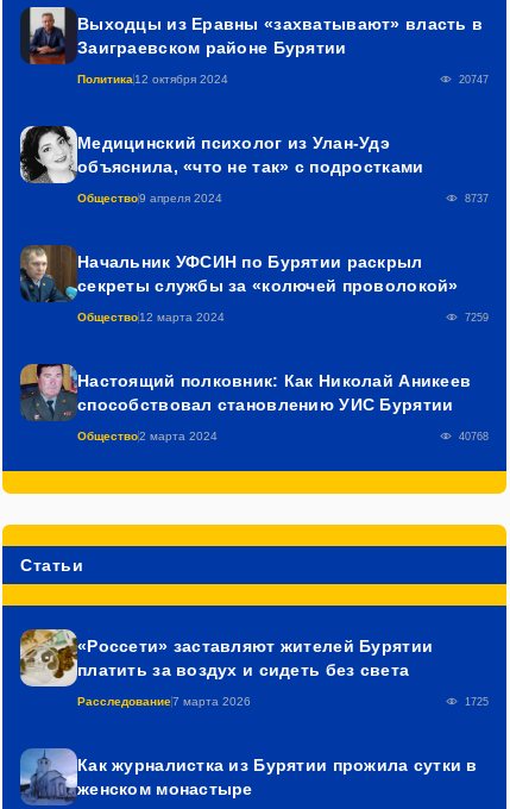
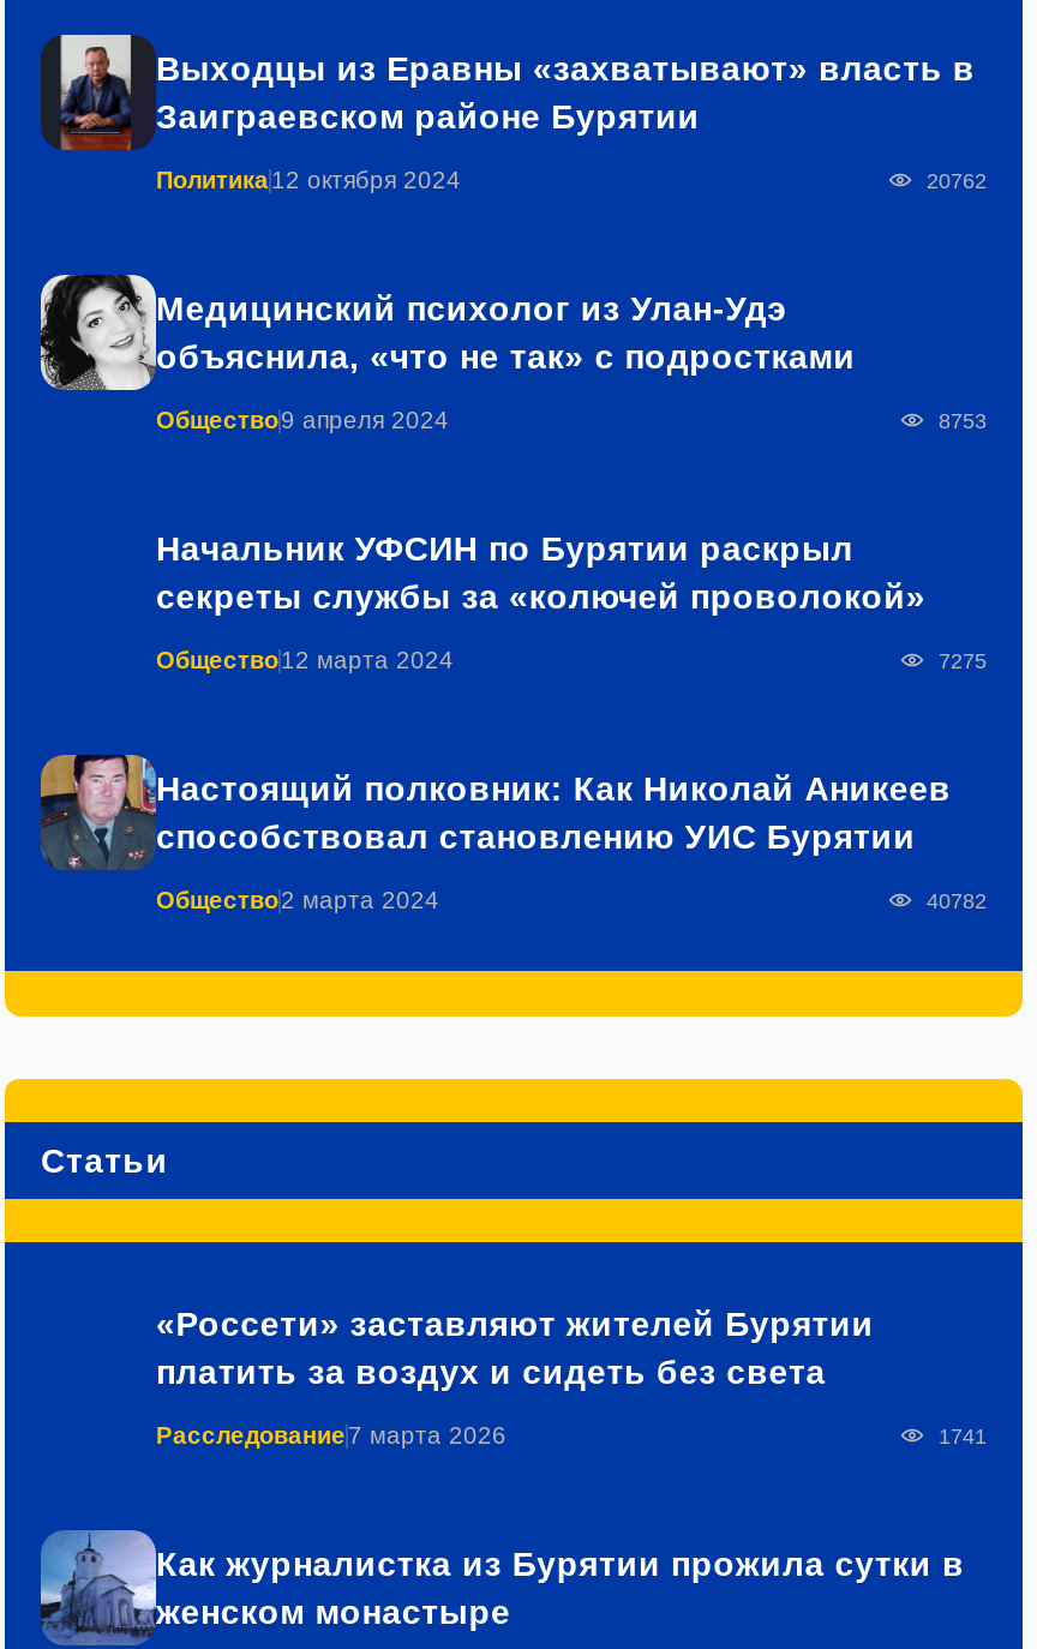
- 20747
+ 20762

- 8737
+ 8753

- [image]

- 7259
+ 7275

- 40768
+ 40782

- [image]

- 1725
+ 1741
